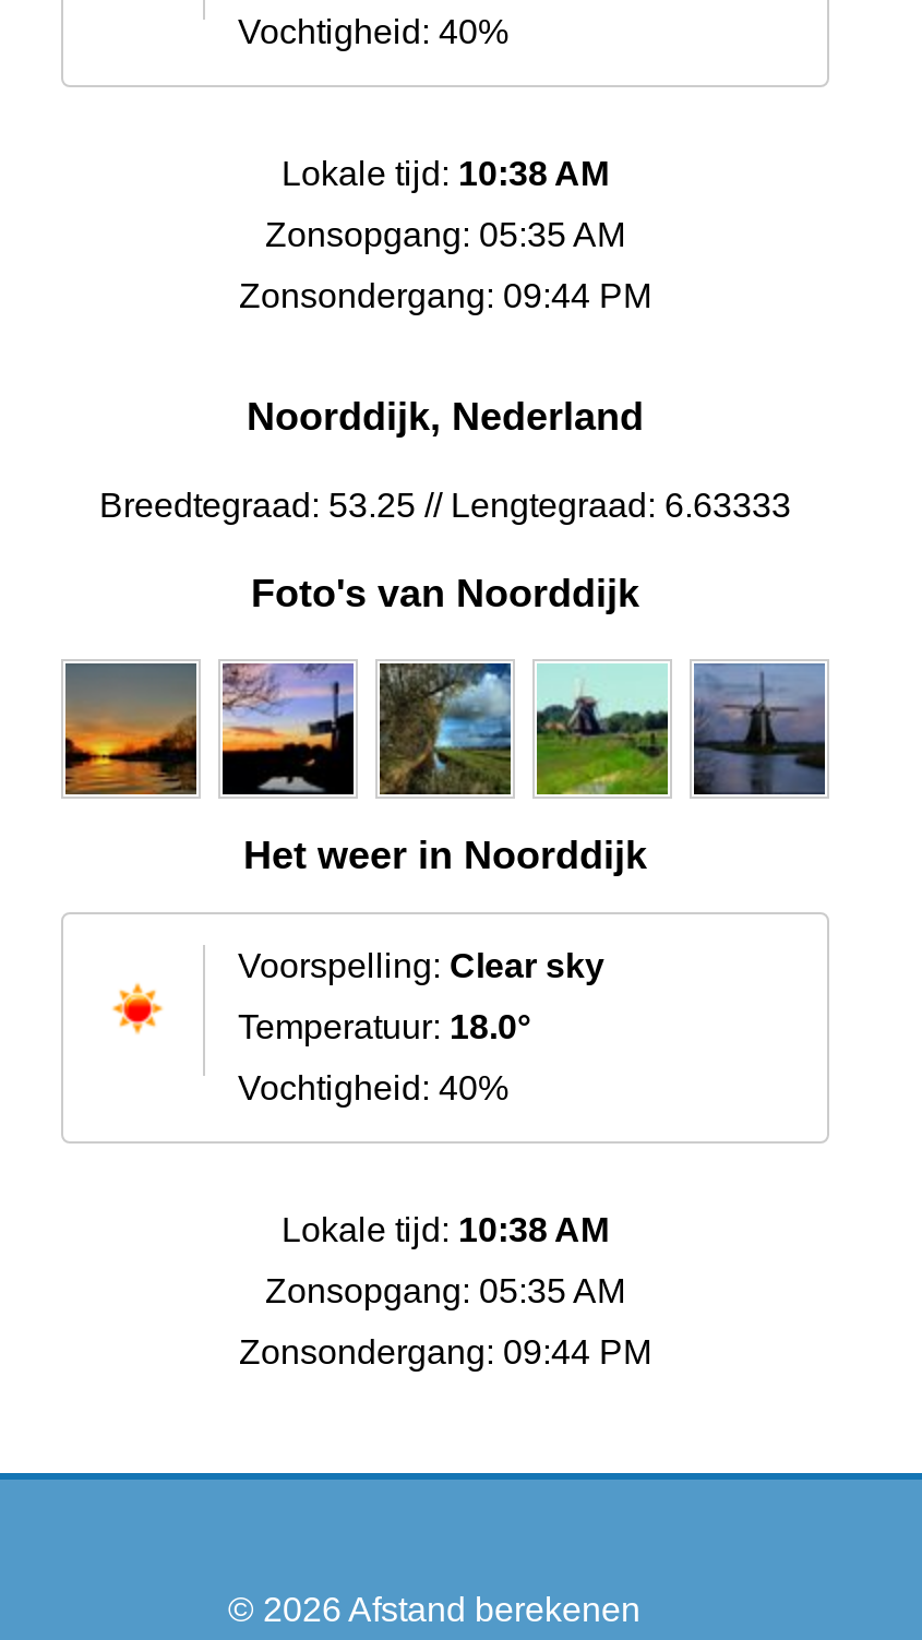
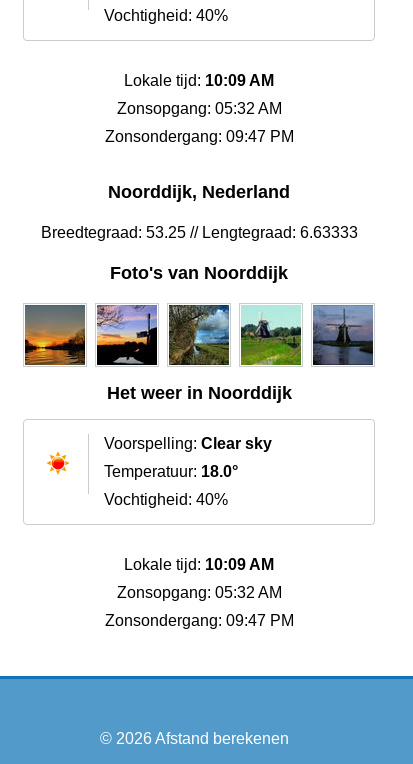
- Lokale tijd: 10:38 AM
+ Lokale tijd: 10:09 AM

- Zonsopgang: 05:35 AM
+ Zonsopgang: 05:32 AM

- Zonsondergang: 09:44 PM
+ Zonsondergang: 09:47 PM

- Lokale tijd: 10:38 AM
+ Lokale tijd: 10:09 AM

- Zonsopgang: 05:35 AM
+ Zonsopgang: 05:32 AM

- Zonsondergang: 09:44 PM
+ Zonsondergang: 09:47 PM
